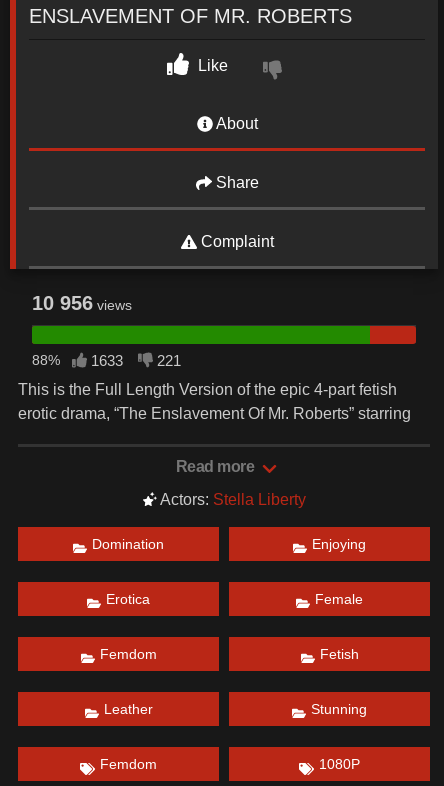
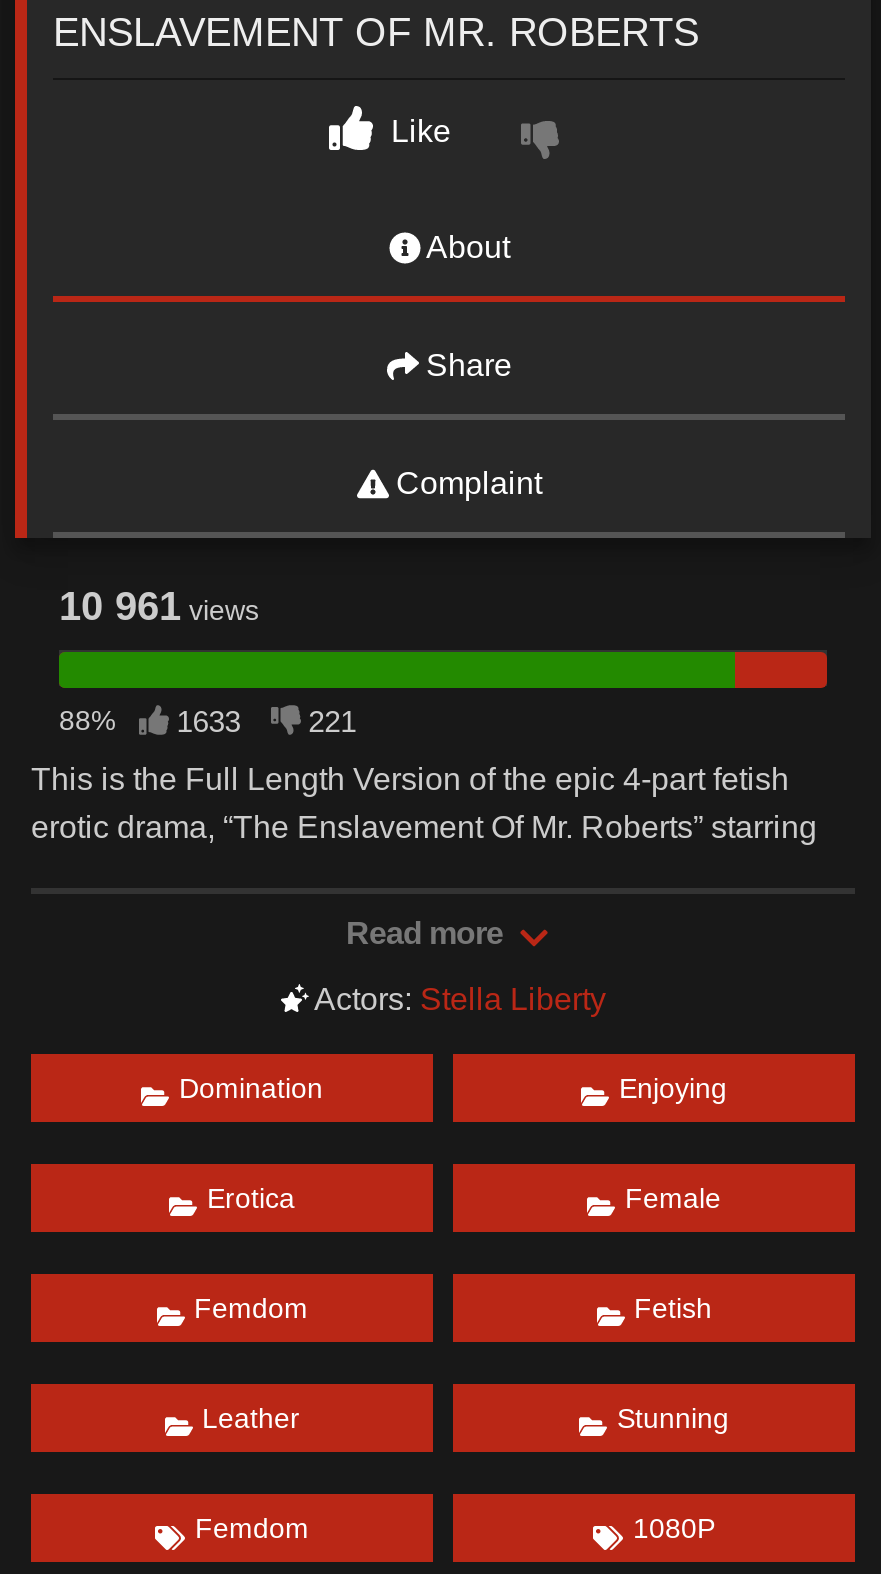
- 10 956 views
+ 10 961 views
